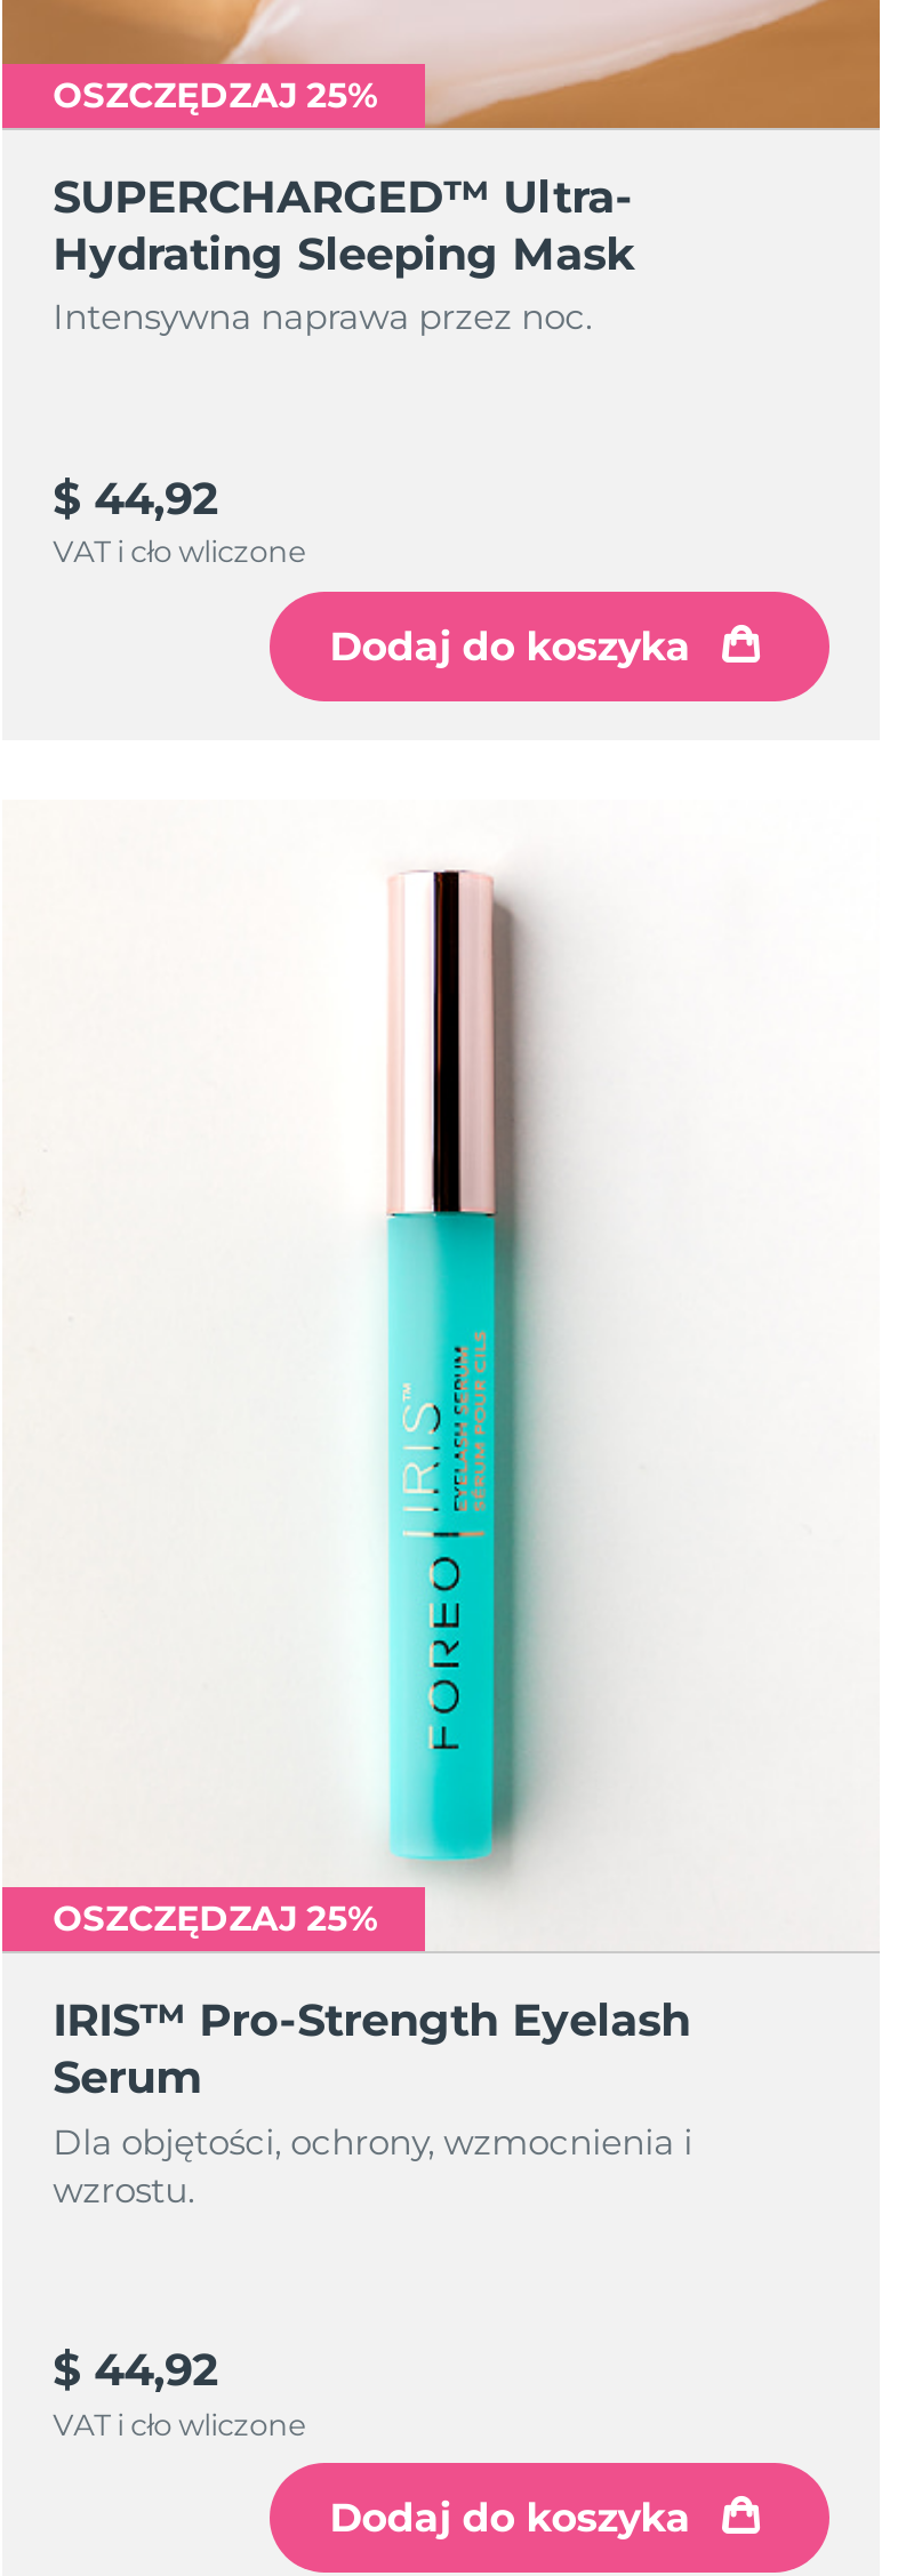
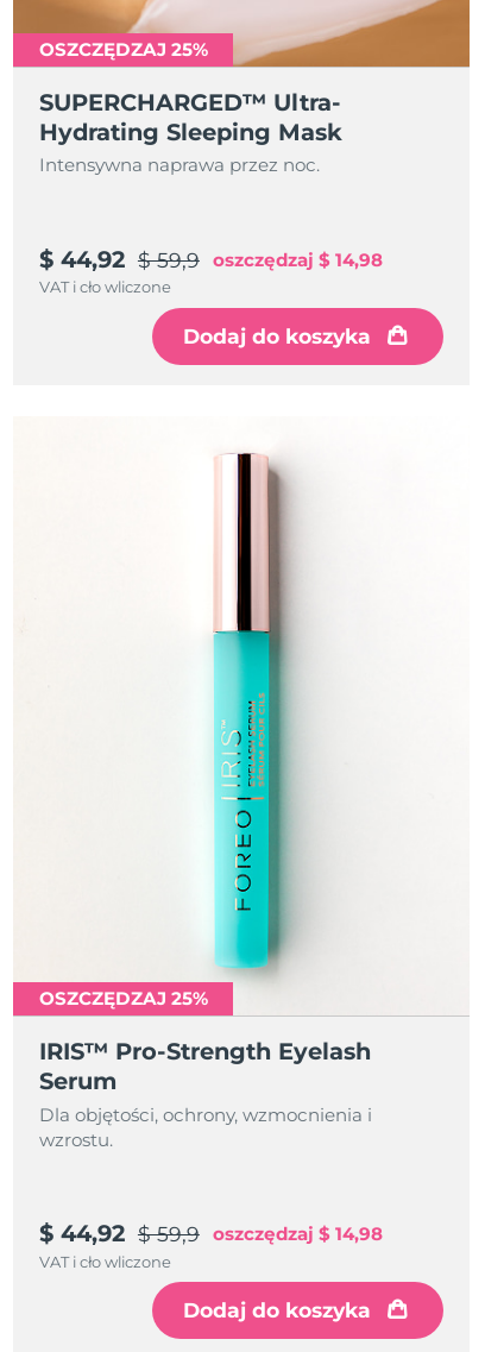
- $ 44,92
+ $ 44,92 $ 59,9 oszczędzaj $ 14,98

- $ 44,92
+ $ 44,92 $ 59,9 oszczędzaj $ 14,98
